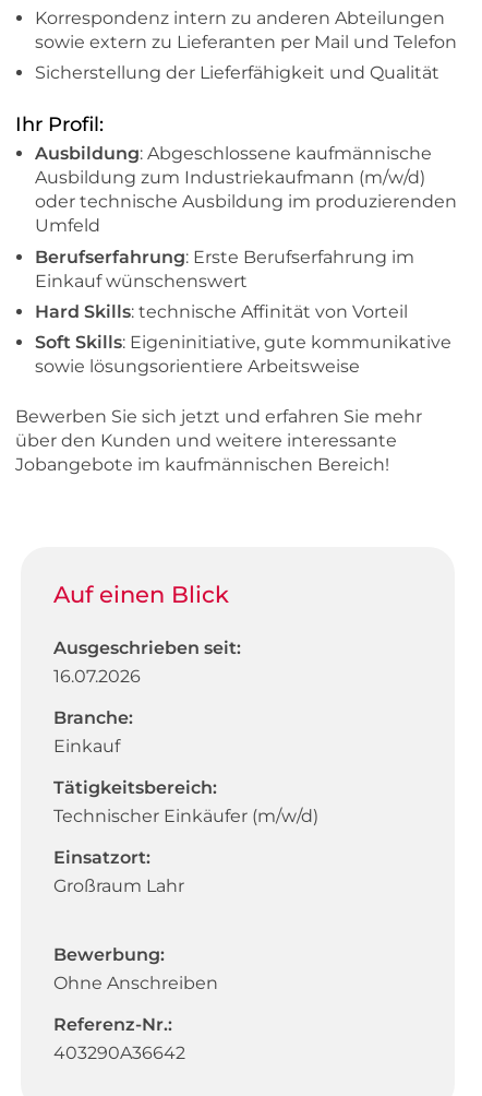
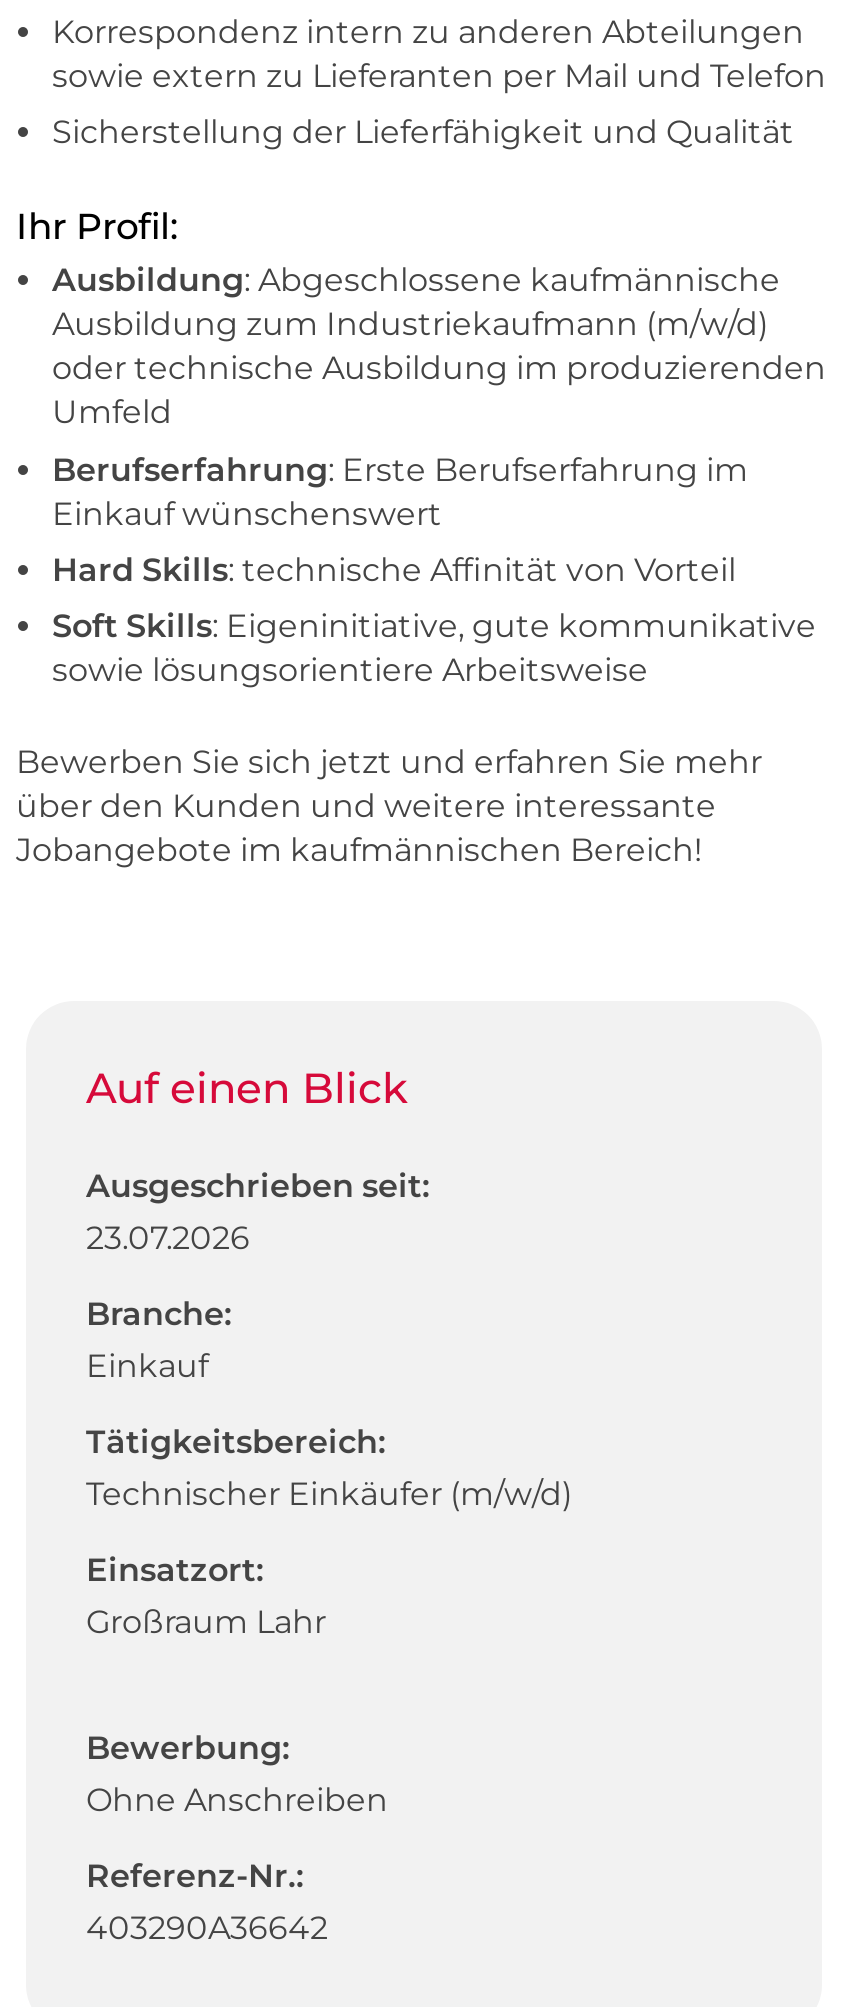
- 16.07.2026
+ 23.07.2026
